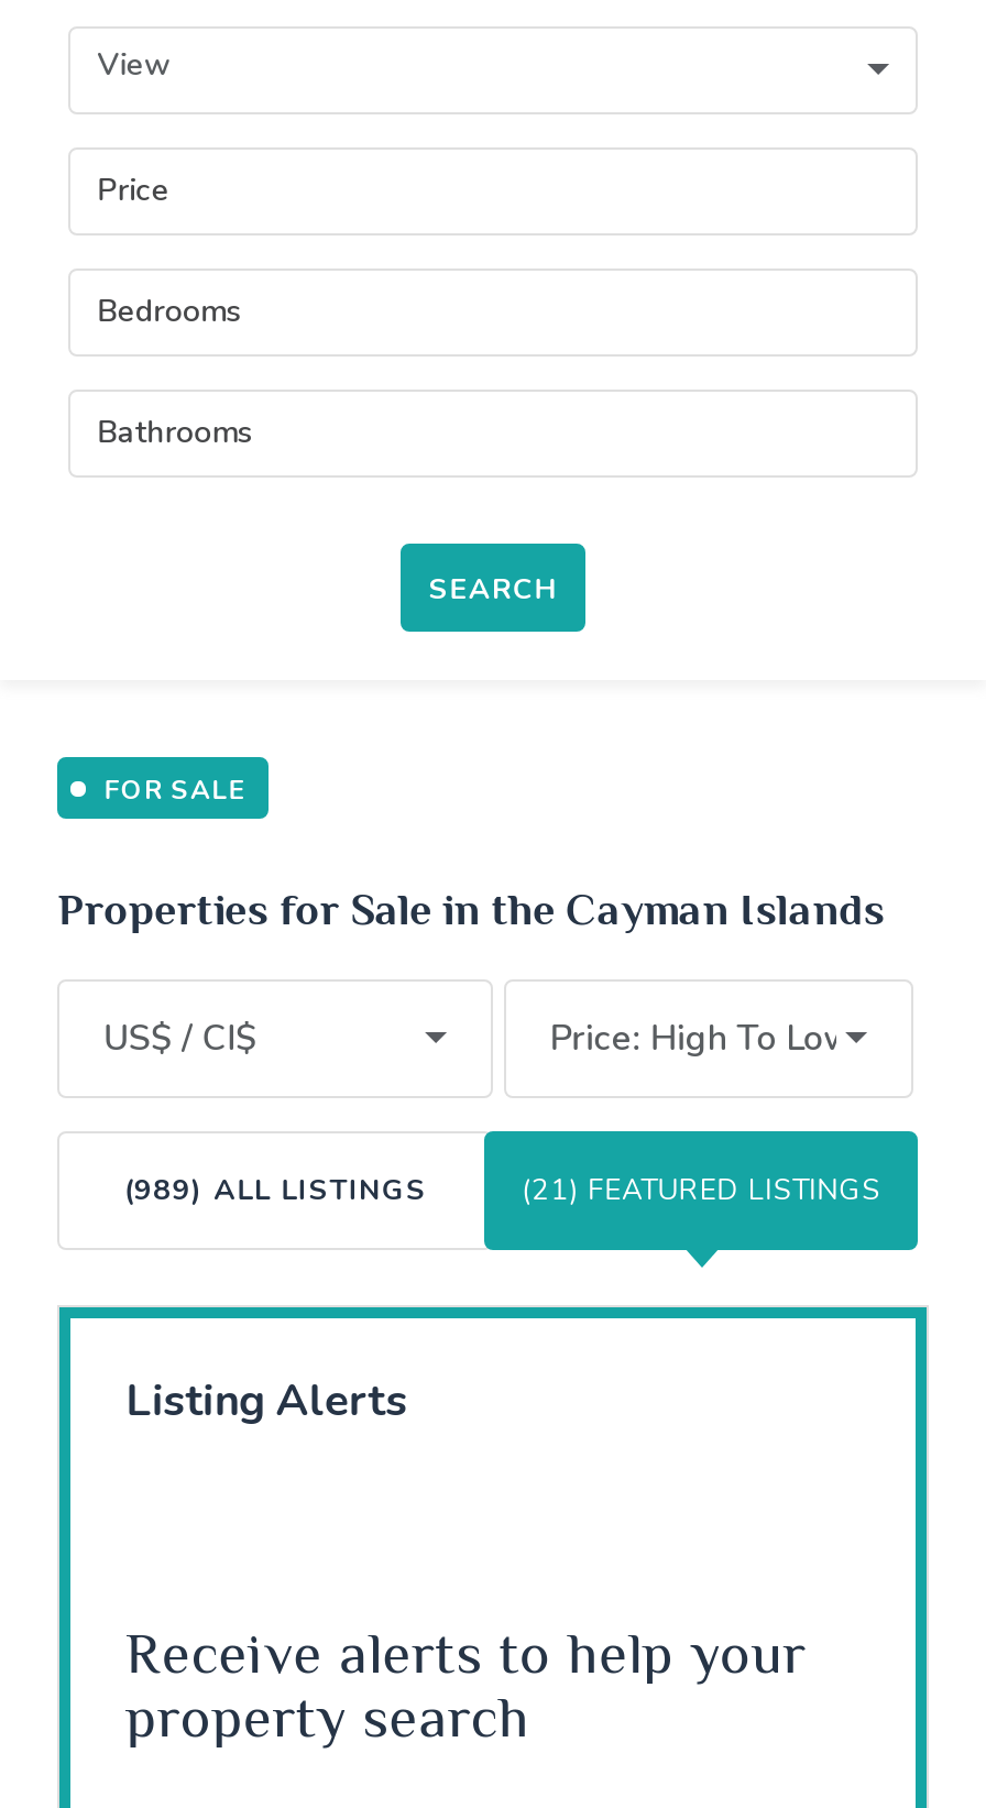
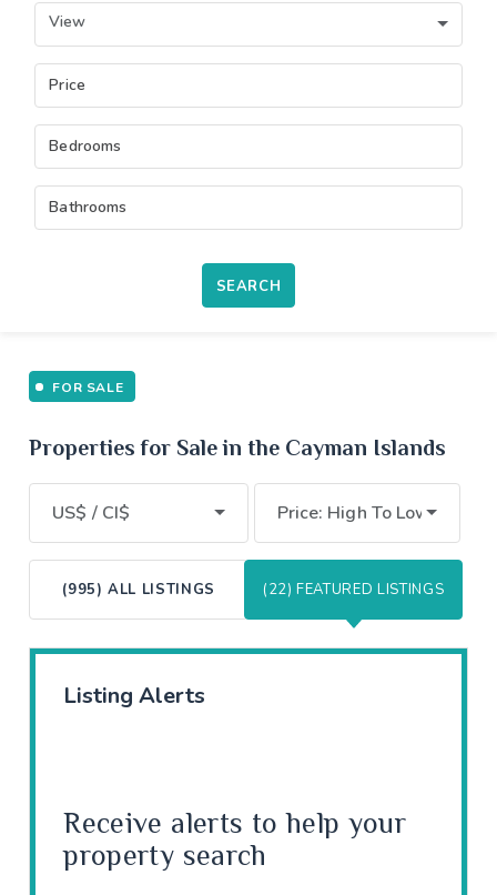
- (989) ALL LISTINGS
+ (995) ALL LISTINGS

- (21) FEATURED LISTINGS
+ (22) FEATURED LISTINGS
